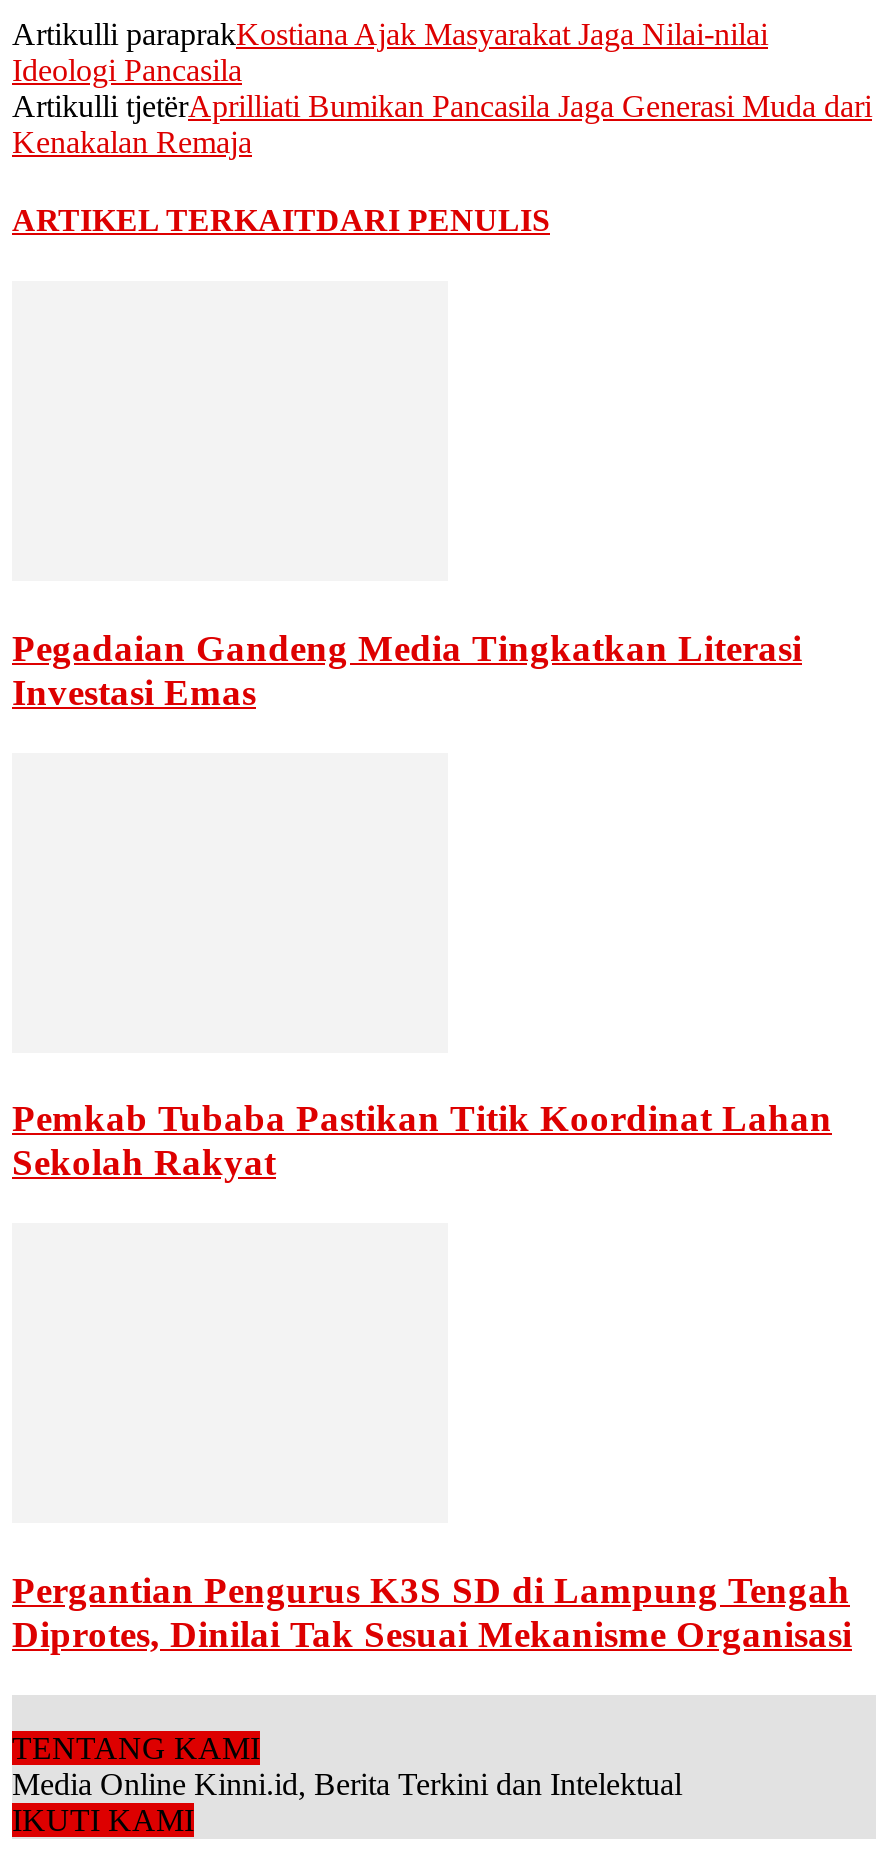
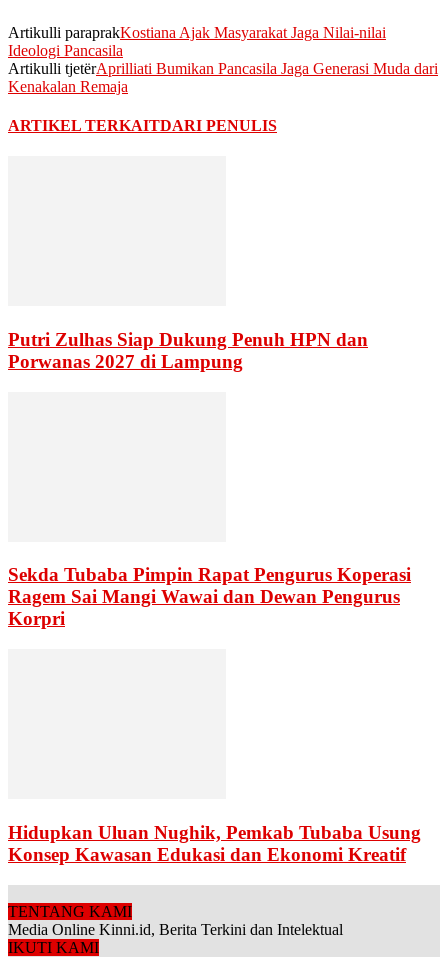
- Pegadaian Gandeng Media Tingkatkan Literasi
- Investasi Emas
+ Putri Zulhas Siap Dukung Penuh HPN dan
+ Porwanas 2027 di Lampung

- Pemkab Tubaba Pastikan Titik Koordinat Lahan
- Sekolah Rakyat
+ Sekda Tubaba Pimpin Rapat Pengurus Koperasi
+ Ragem Sai Mangi Wawai dan Dewan Pengurus
+ Korpri

- Pergantian Pengurus K3S SD di Lampung Tengah
- Diprotes, Dinilai Tak Sesuai Mekanisme Organisasi
+ Hidupkan Uluan Nughik, Pemkab Tubaba Usung
+ Konsep Kawasan Edukasi dan Ekonomi Kreatif
